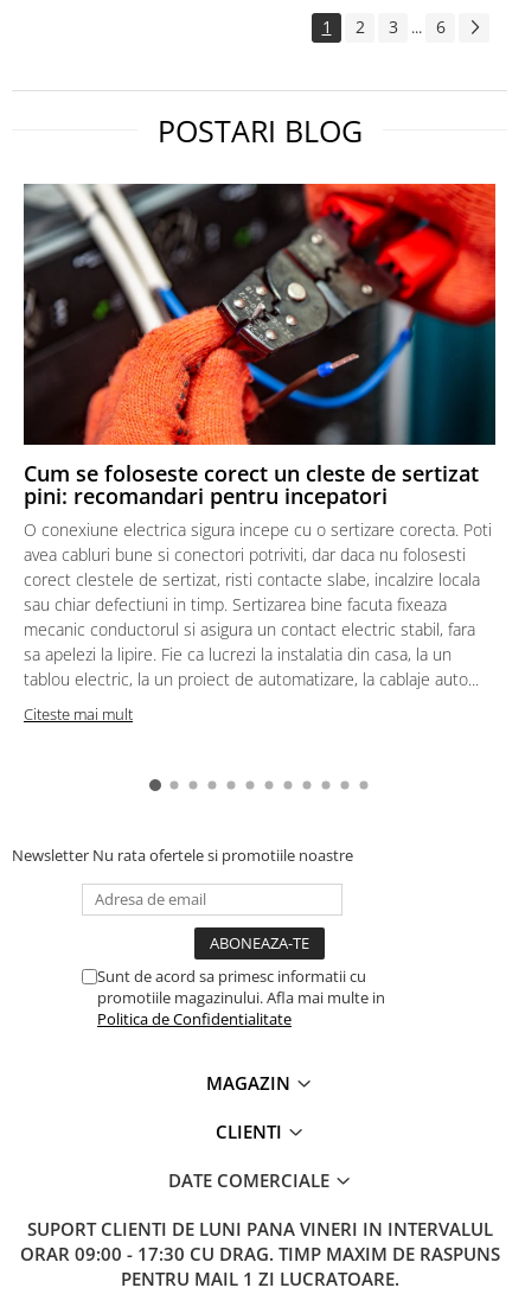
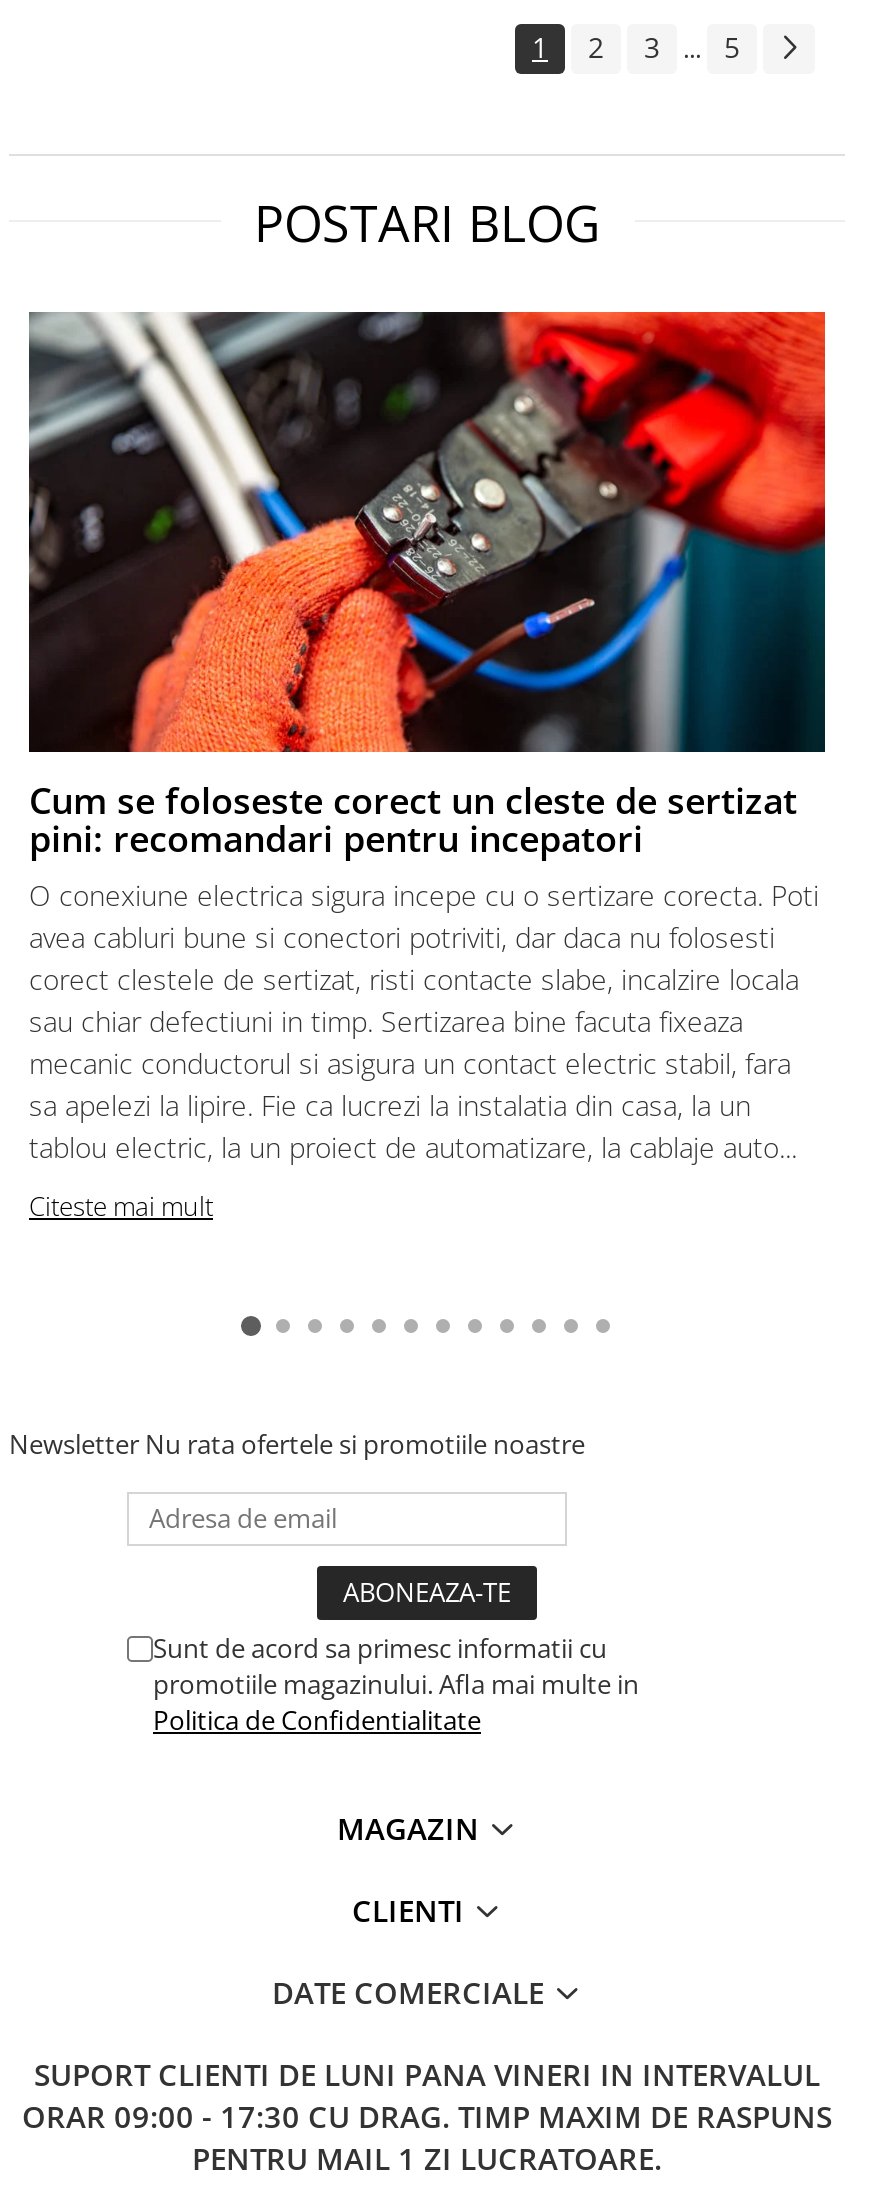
- 6
+ 5
